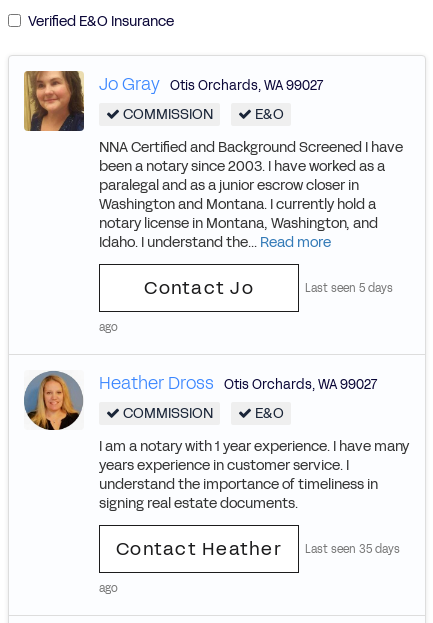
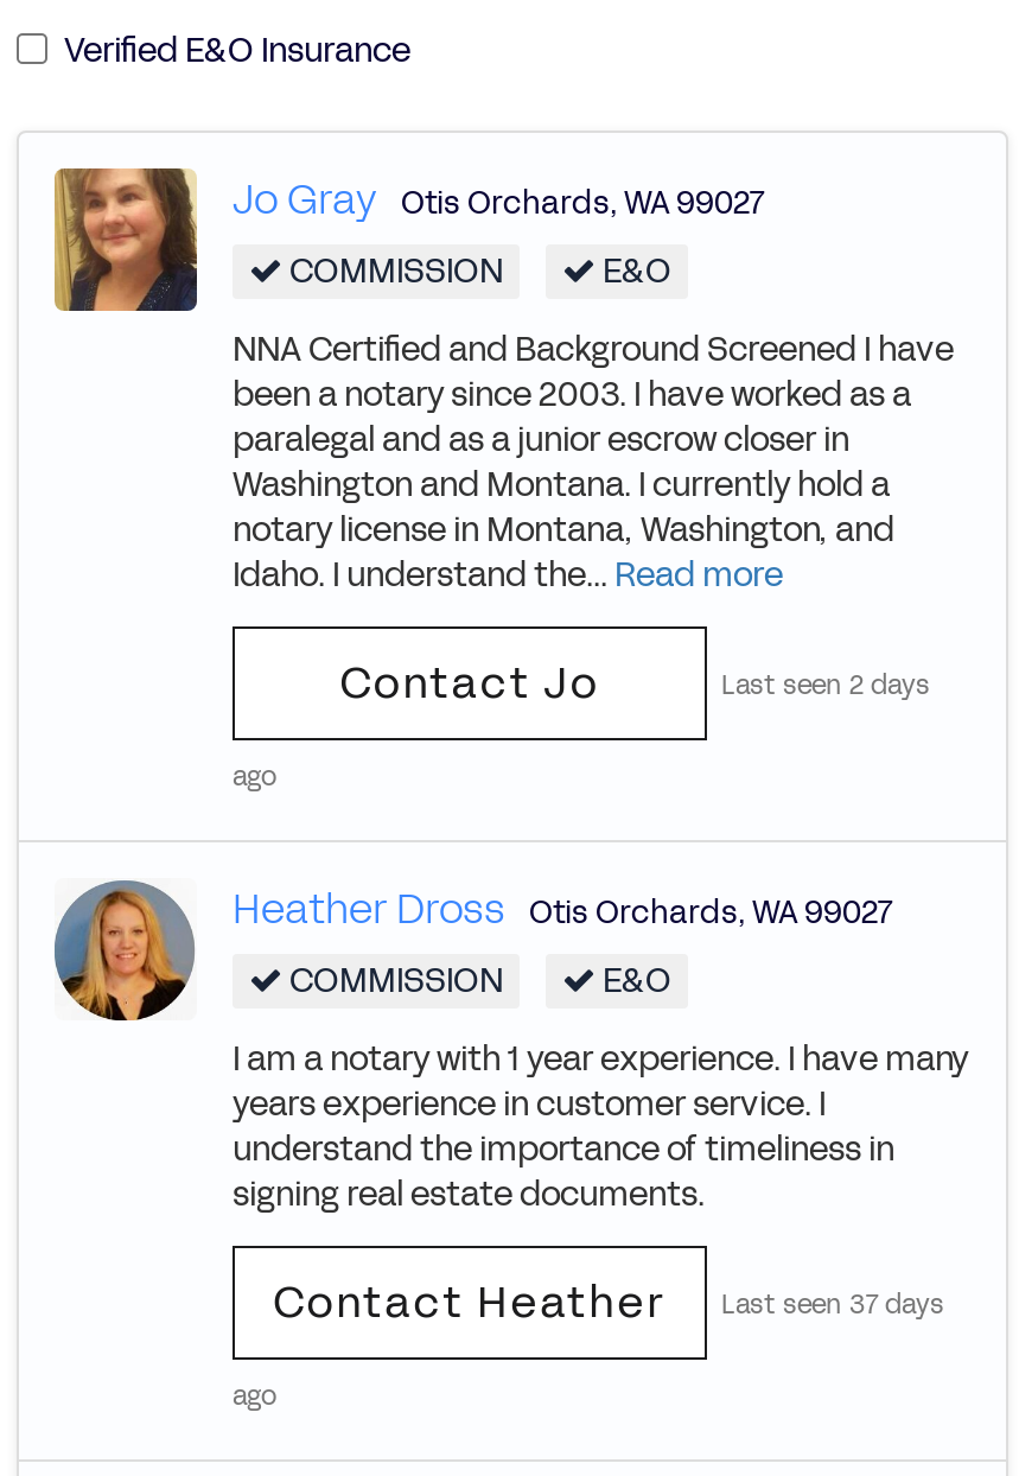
- Last seen 5 days
+ Last seen 2 days

- Last seen 35 days
+ Last seen 37 days
